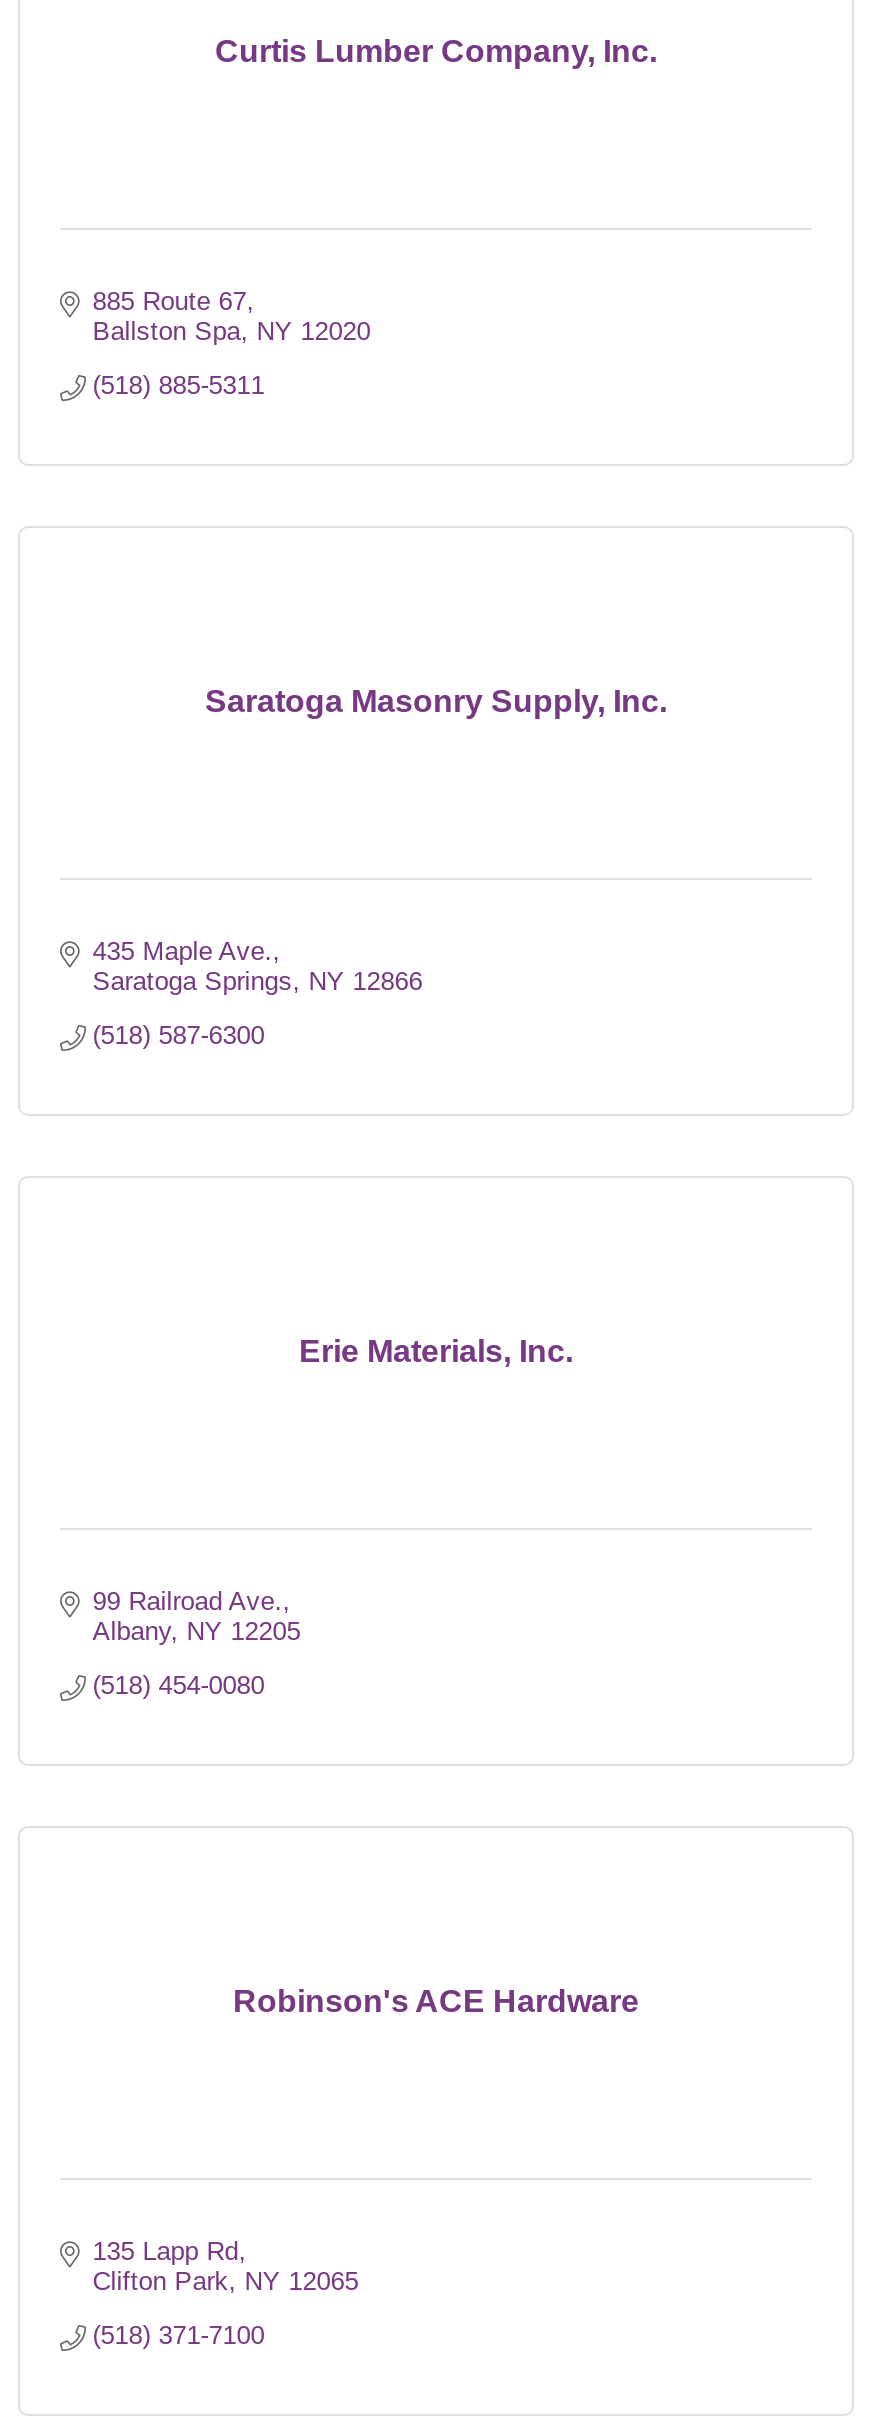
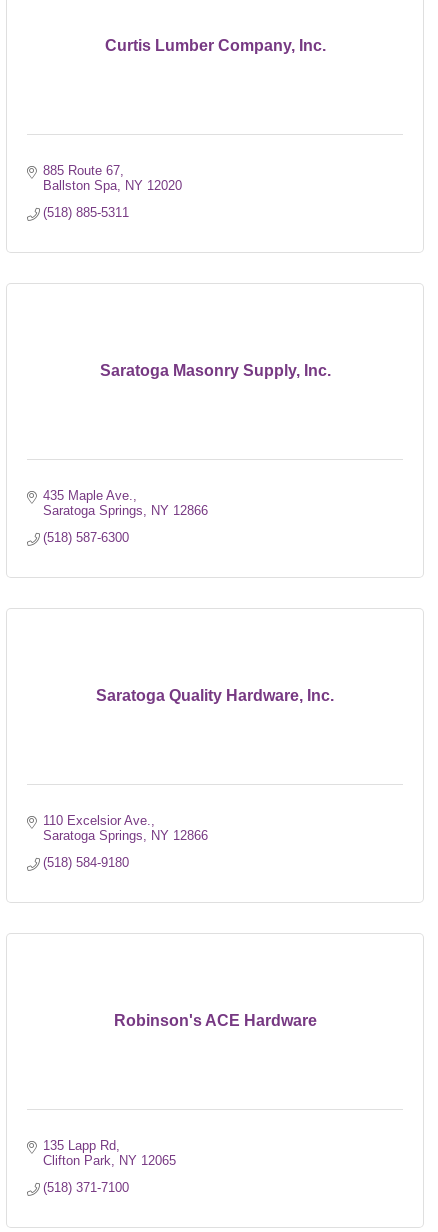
- Erie Materials, Inc.
+ Saratoga Quality Hardware, Inc.

- 99 Railroad Ave.
- Albany NY 12205
+ 110 Excelsior Ave.
+ Saratoga Springs NY 12866

- (518) 454-0080
+ (518) 584-9180
